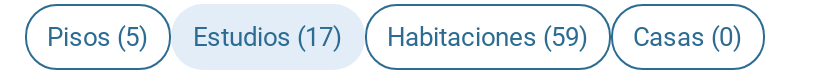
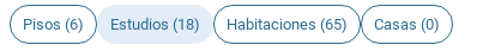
- Pisos (5)
- Estudios (17)
- Habitaciones (59)
+ Pisos (6)
+ Estudios (18)
+ Habitaciones (65)
